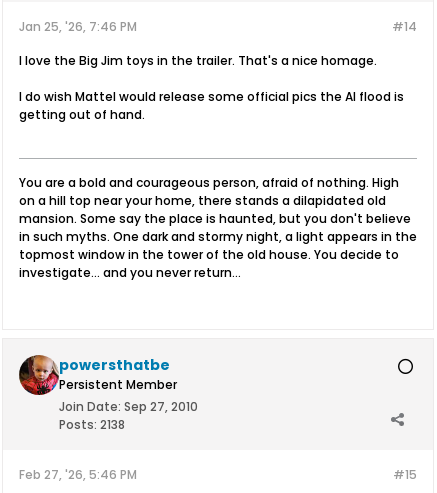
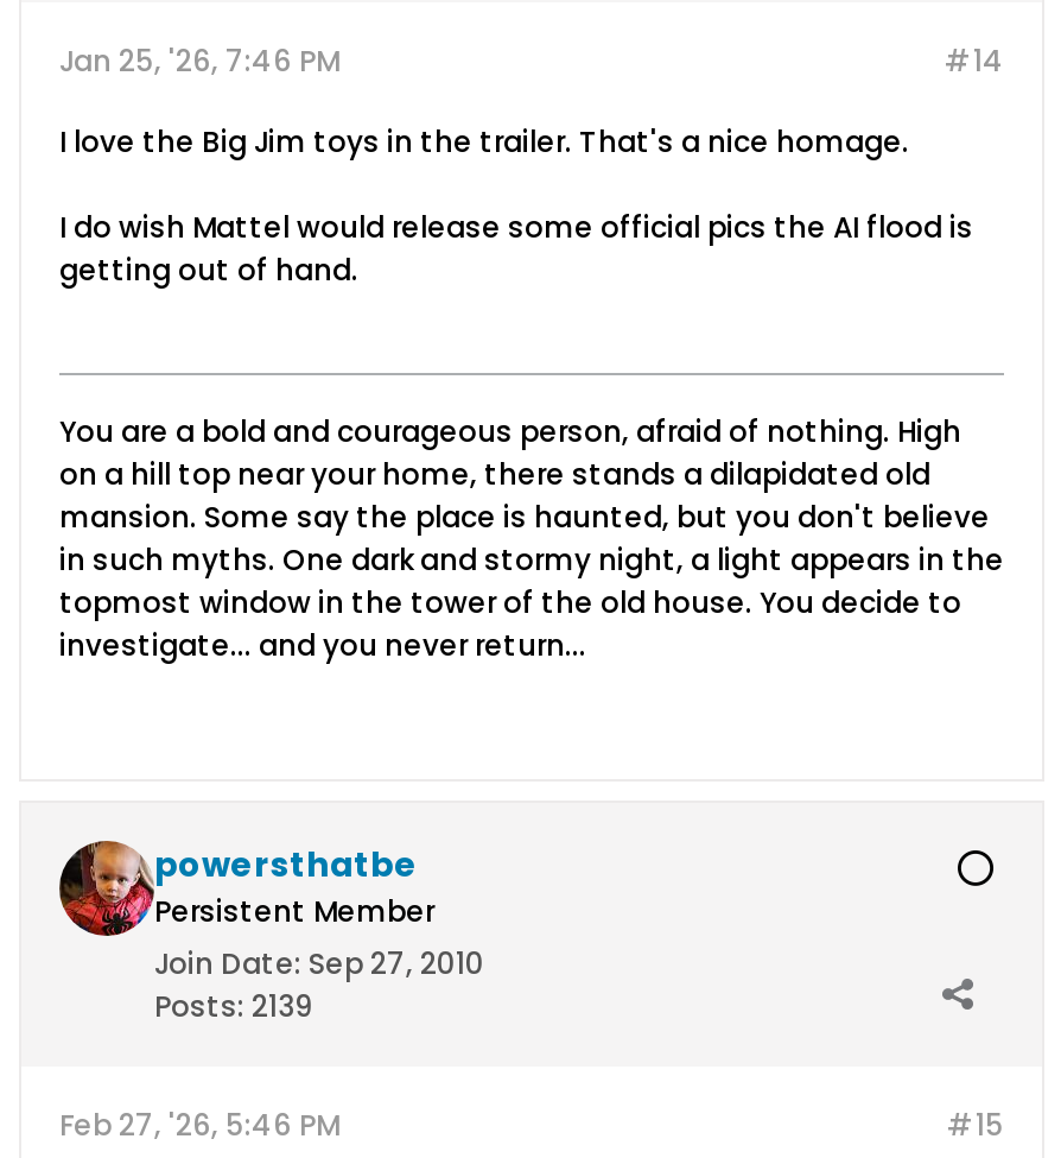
- Posts: 2138
+ Posts: 2139
